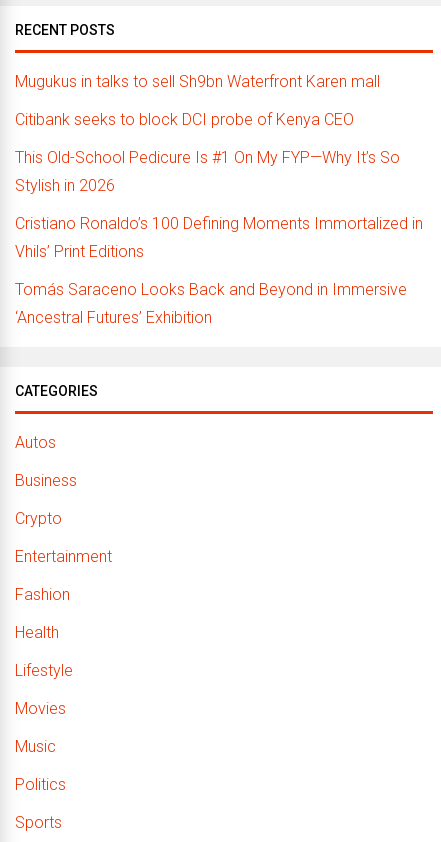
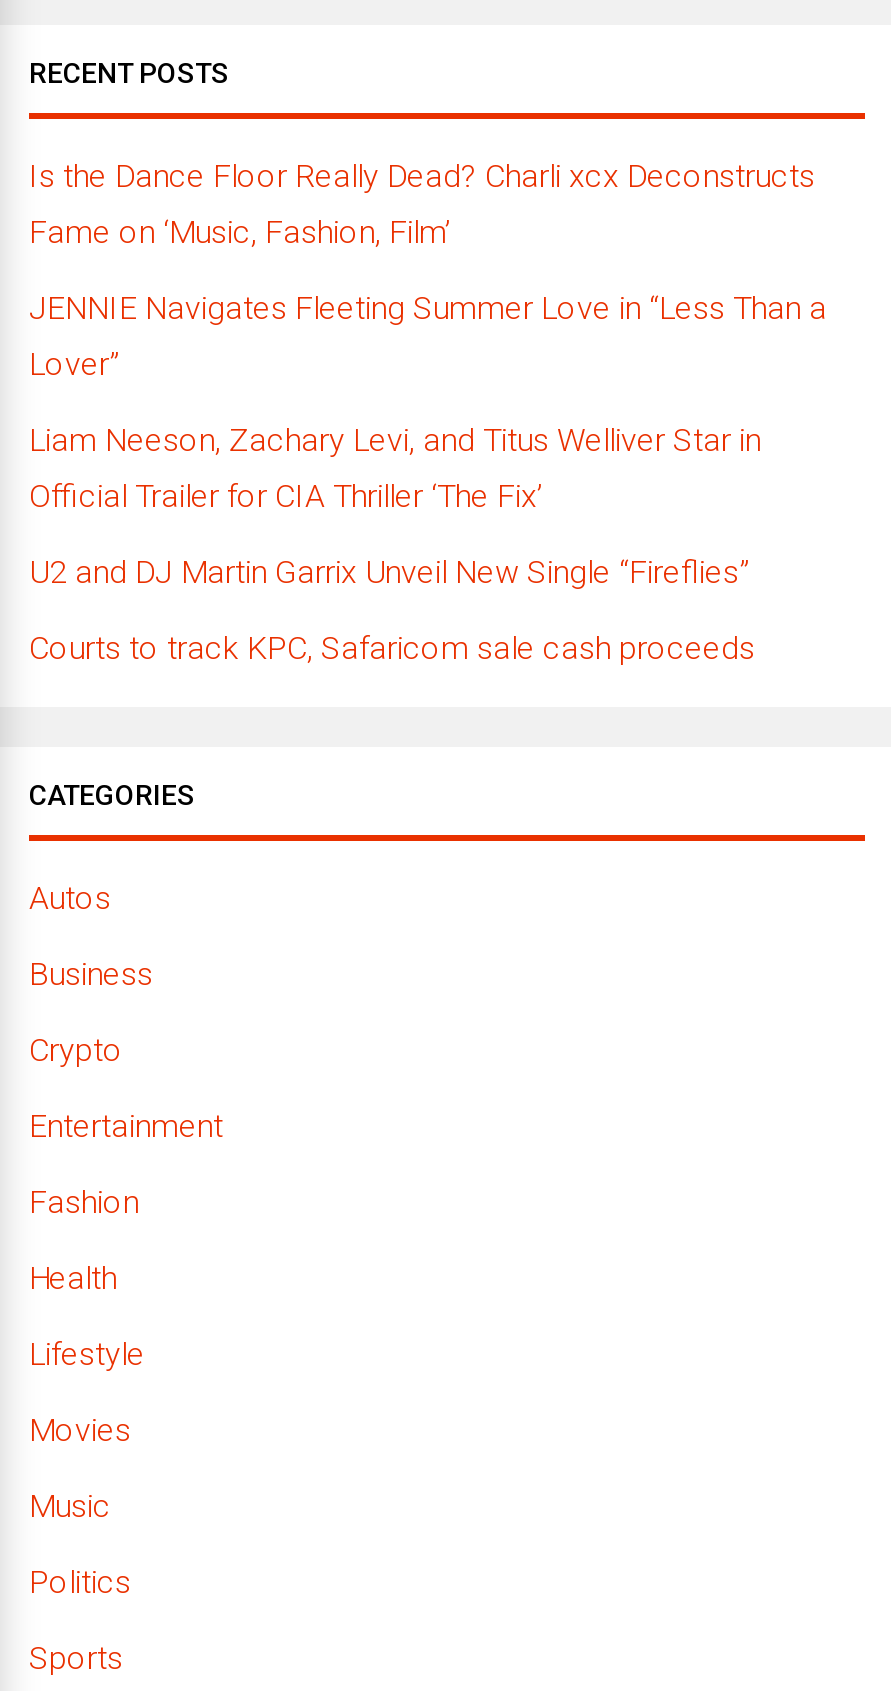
- Mugukus in talks to sell Sh9bn Waterfront Karen mall
+ Is the Dance Floor Really Dead? Charli xcx Deconstructs

- Citibank seeks to block DCI probe of Kenya CEO
+ Fame on ‘Music, Fashion, Film’

- This Old-School Pedicure Is #1 On My FYP—Why It’s So
+ JENNIE Navigates Fleeting Summer Love in “Less Than a

- Stylish in 2026
+ Lover”

- Cristiano Ronaldo’s 100 Defining Moments Immortalized in
+ Liam Neeson, Zachary Levi, and Titus Welliver Star in

- Vhils’ Print Editions
+ Official Trailer for CIA Thriller ‘The Fix’

- Tomás Saraceno Looks Back and Beyond in Immersive
+ U2 and DJ Martin Garrix Unveil New Single “Fireflies”

- ‘Ancestral Futures’ Exhibition
+ Courts to track KPC, Safaricom sale cash proceeds
